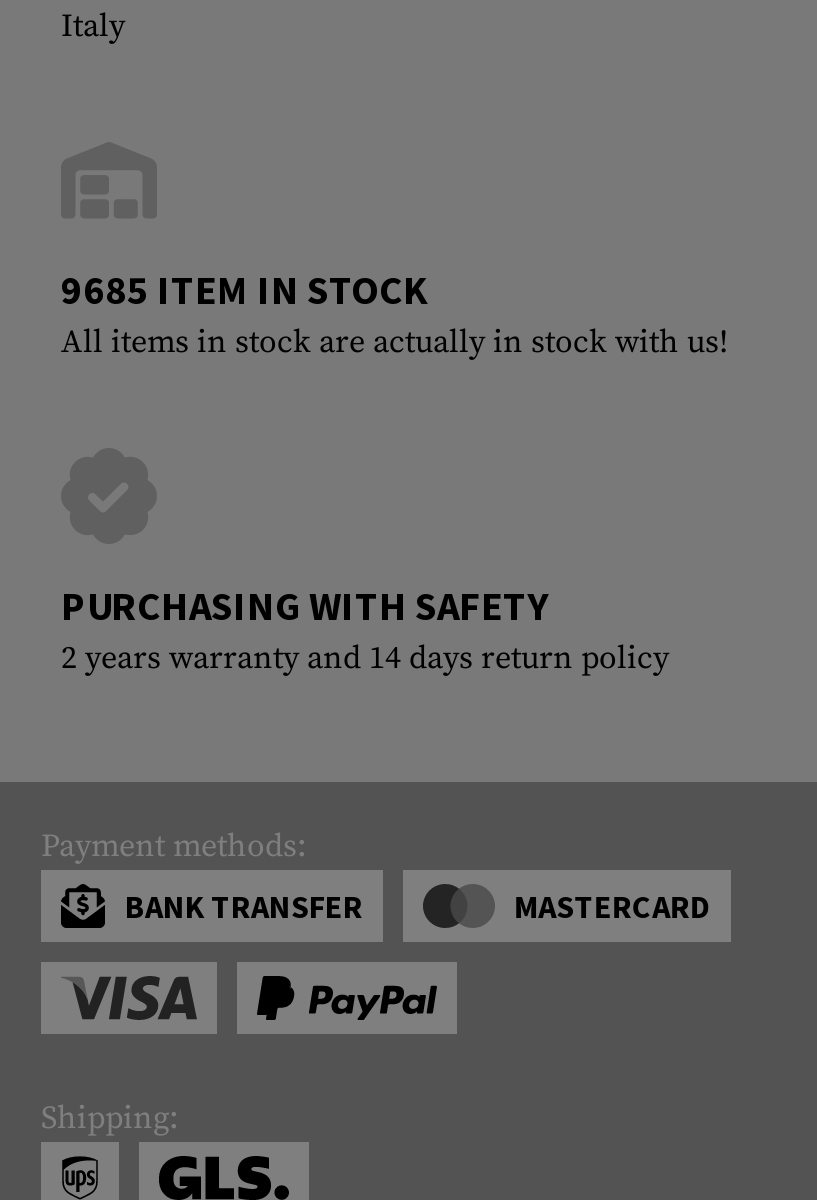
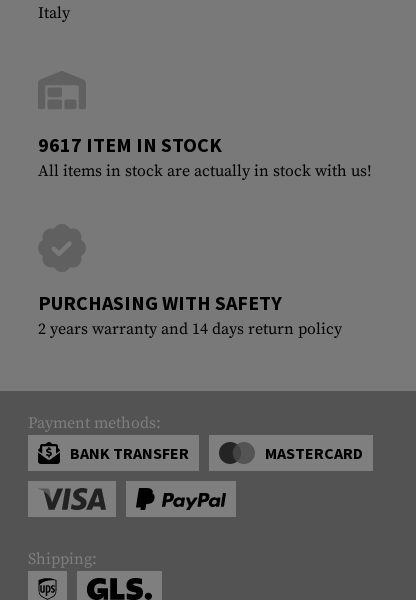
- 9685 ITEM IN STOCK
+ 9617 ITEM IN STOCK
